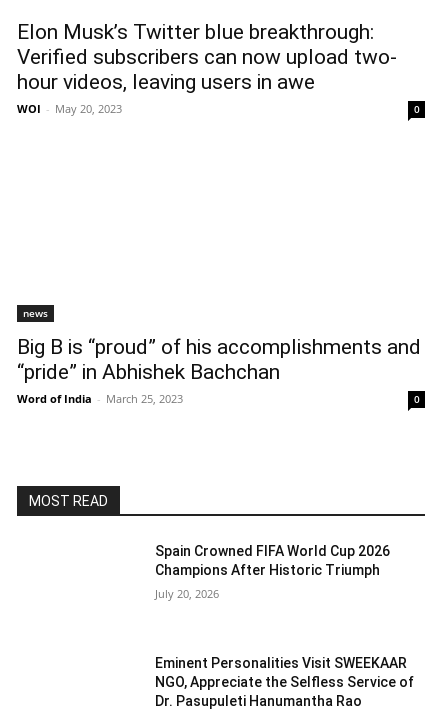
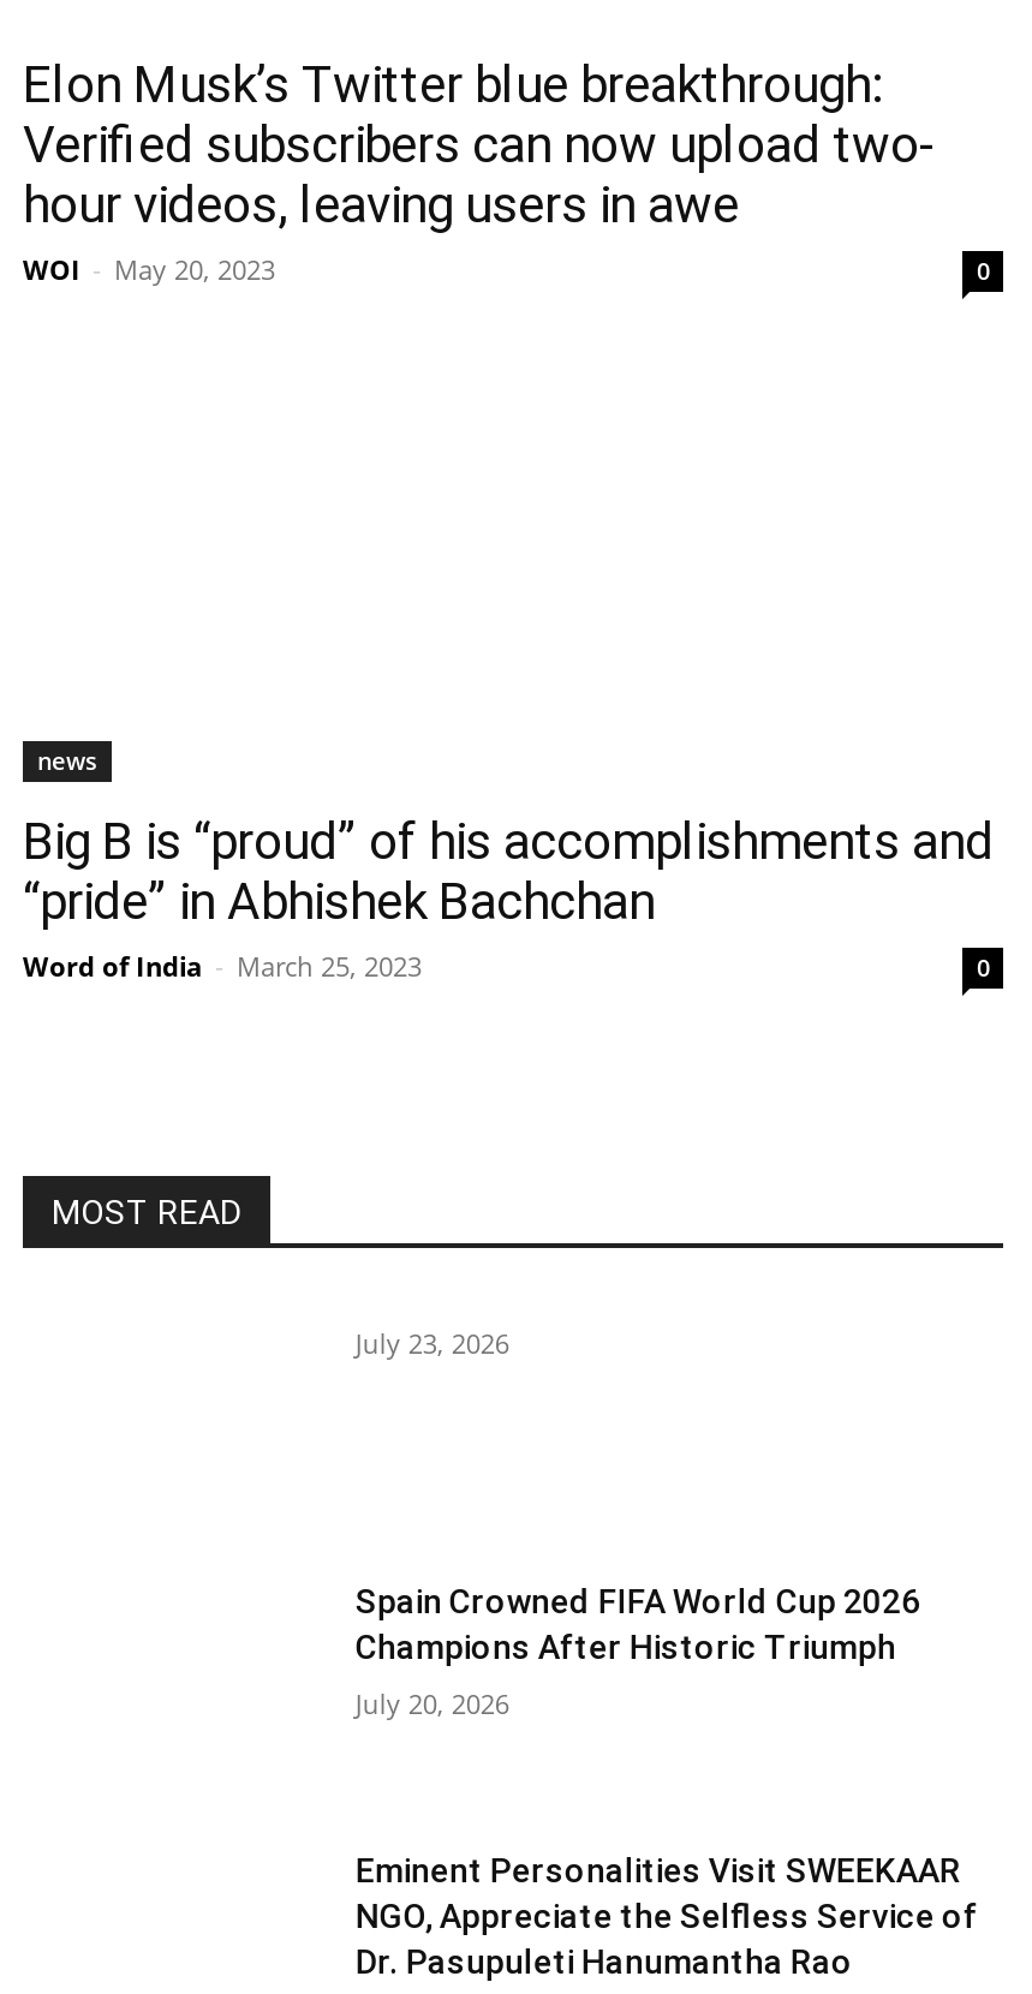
+ July 23, 2026
